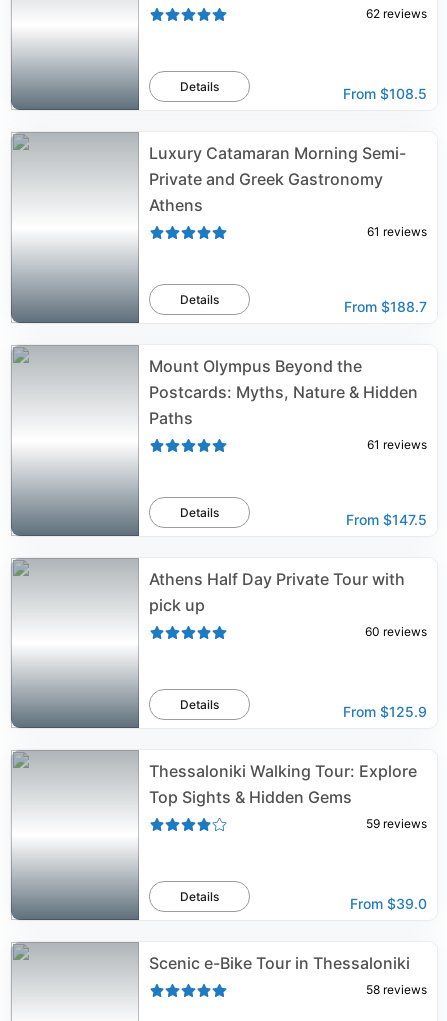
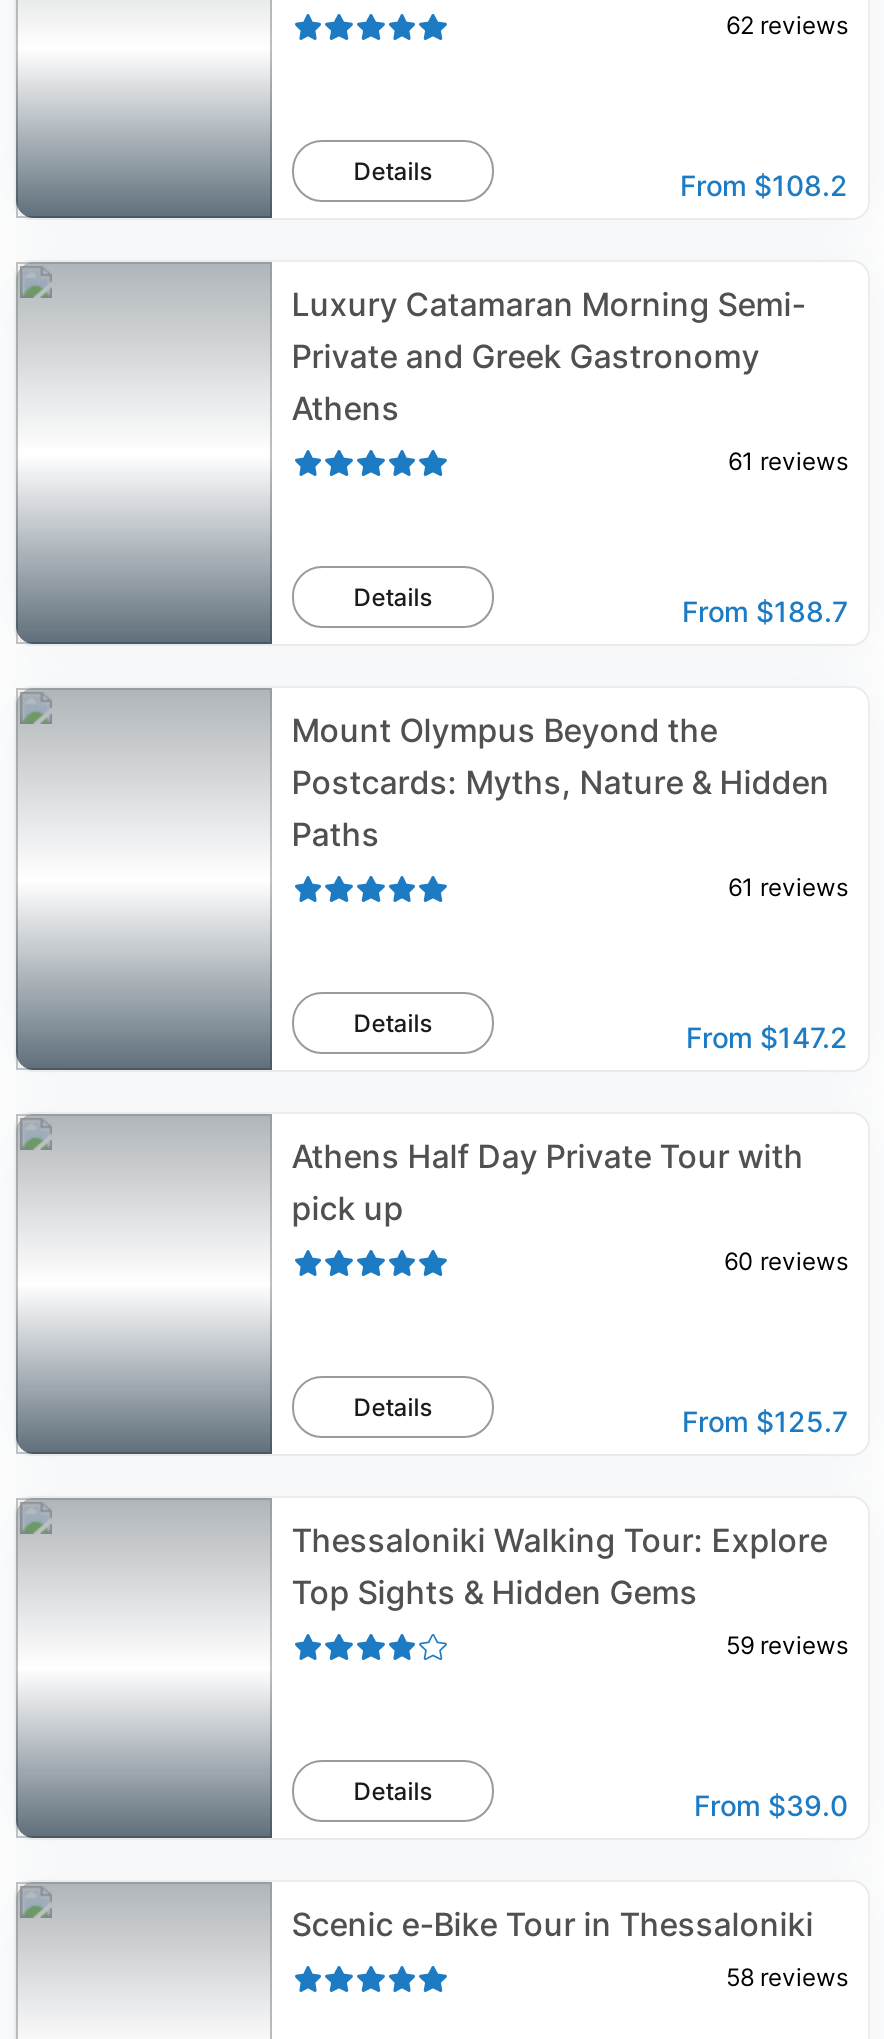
- From $108.5
+ From $108.2

- From $147.5
+ From $147.2

- From $125.9
+ From $125.7
